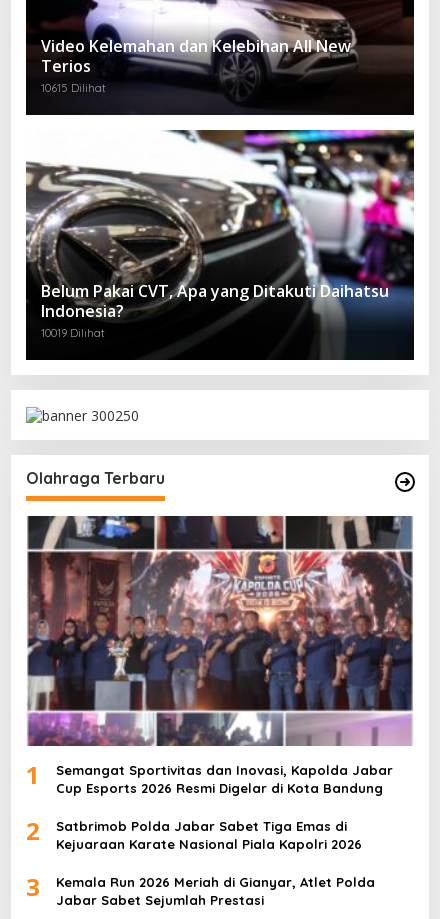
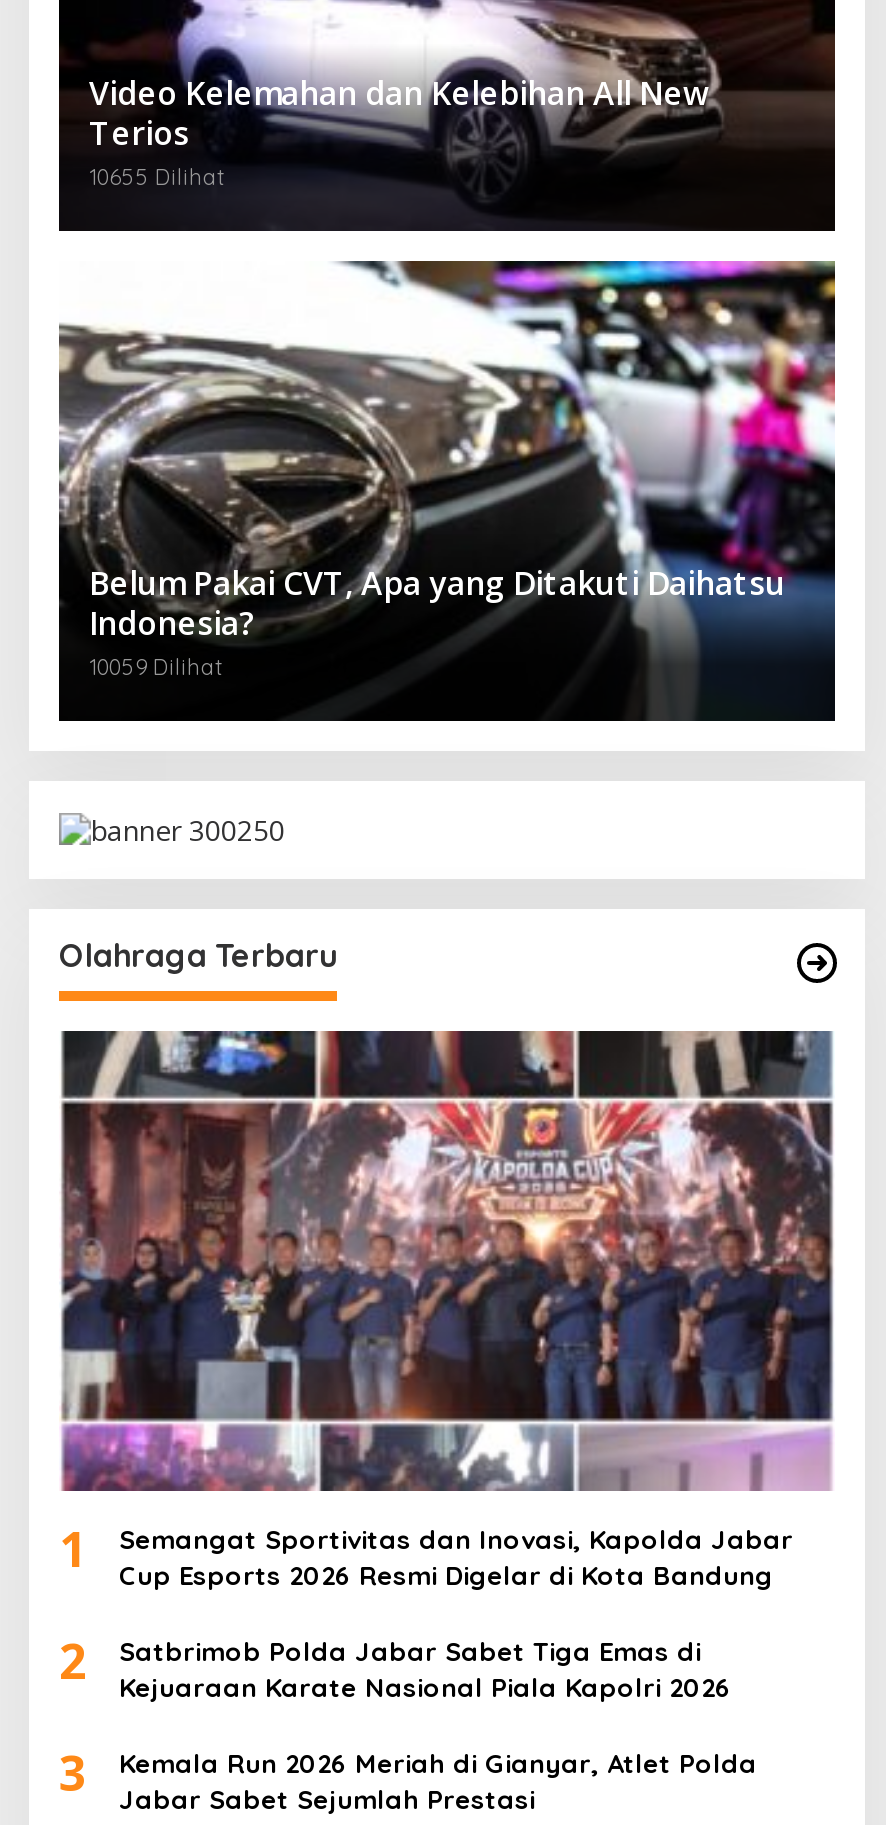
- 10615 Dilihat
+ 10655 Dilihat

- 10019 Dilihat
+ 10059 Dilihat
